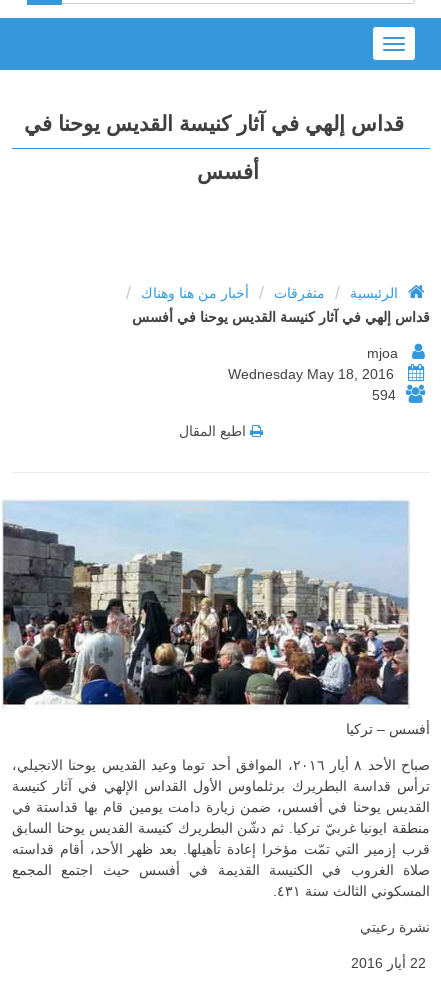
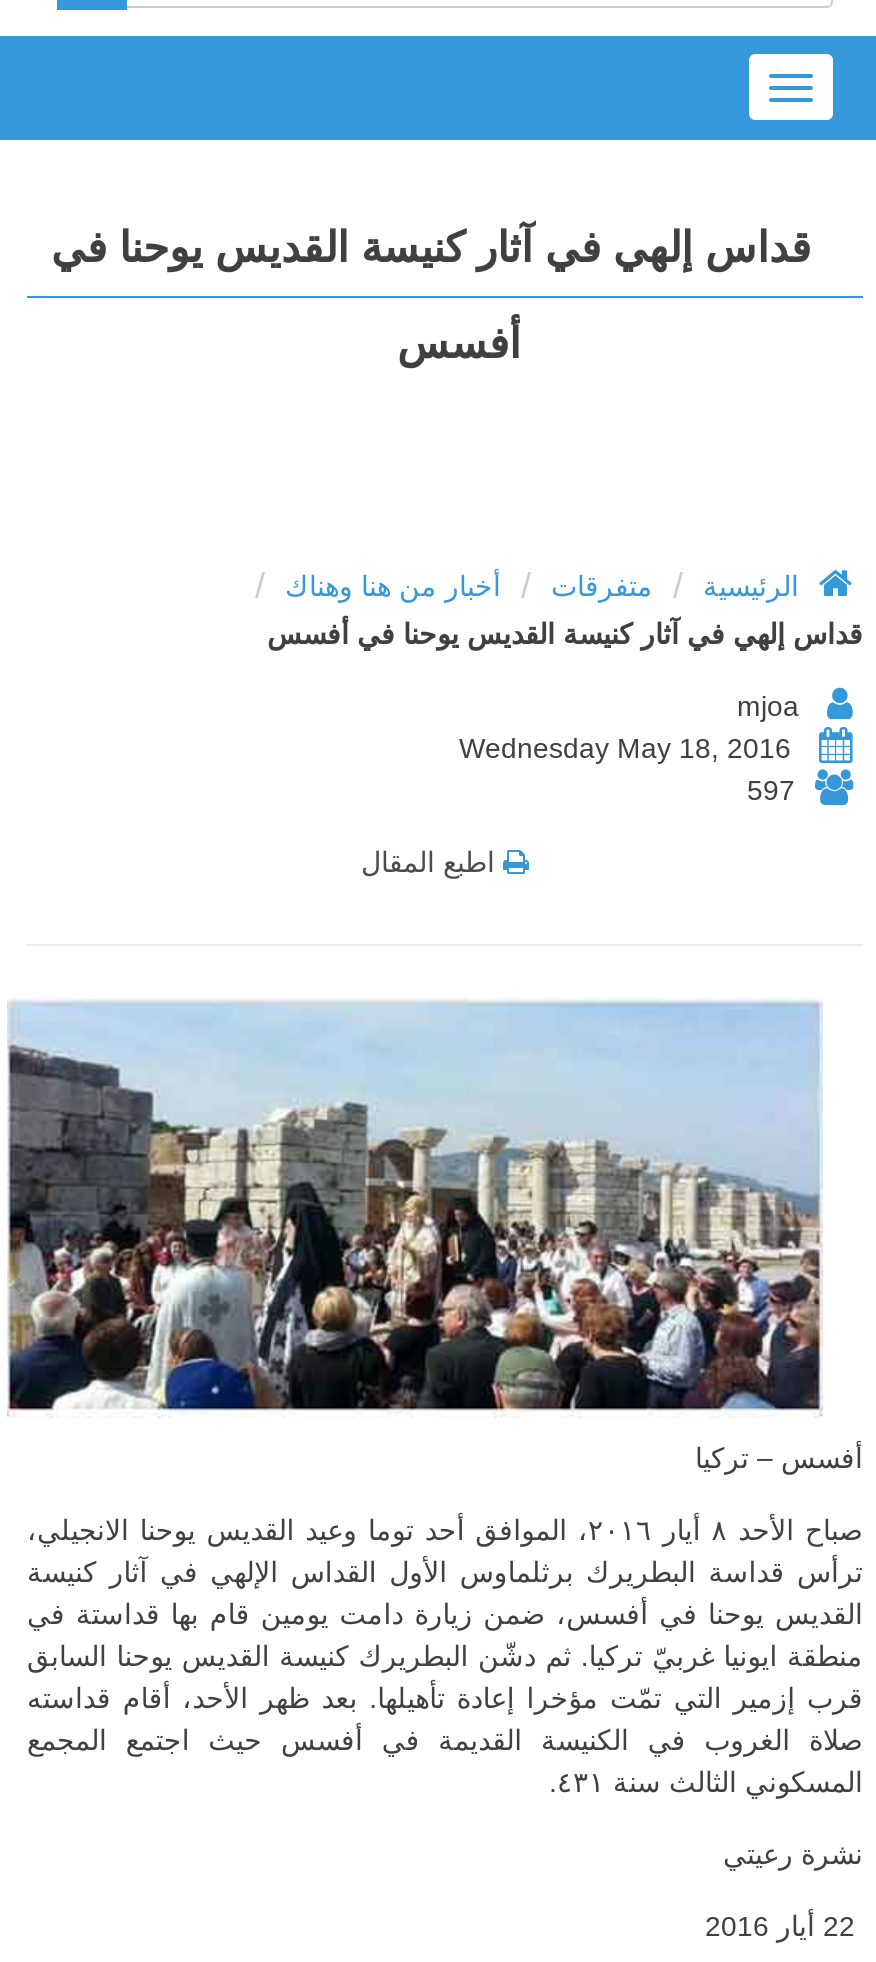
- 594
+ 597
